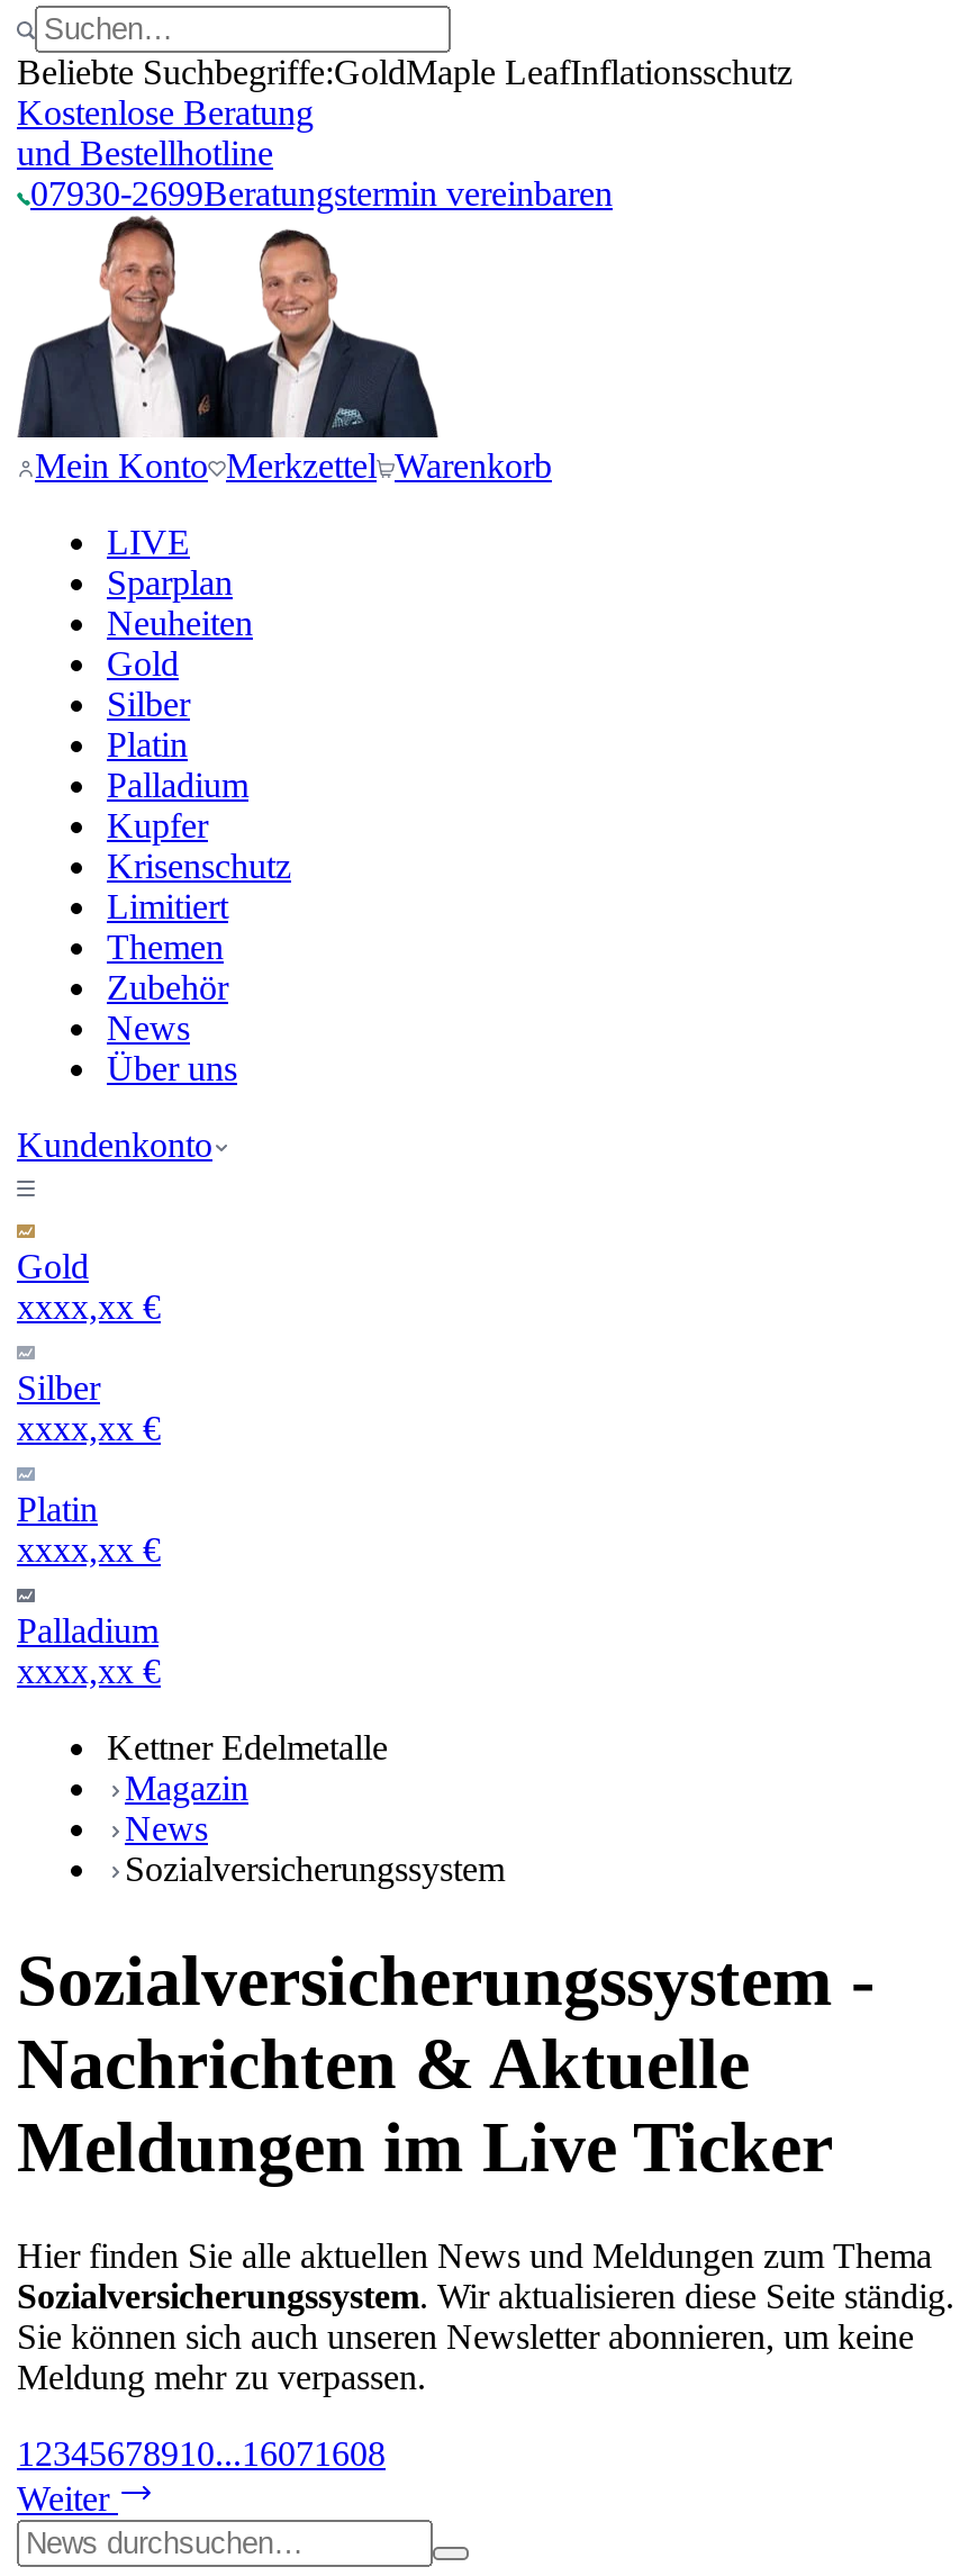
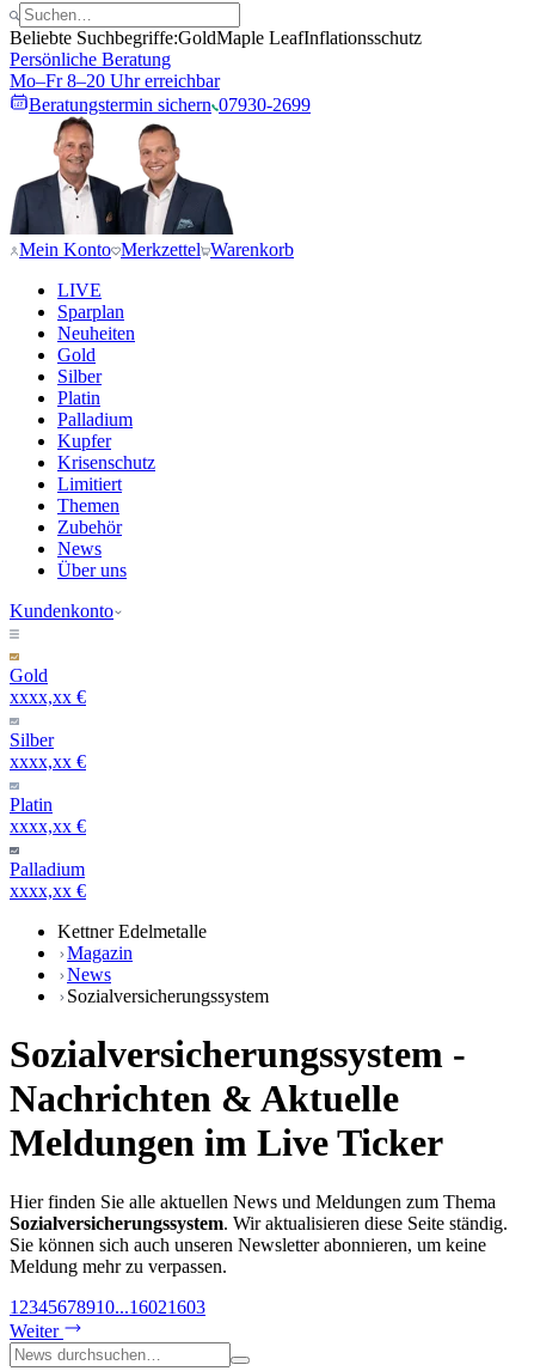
- Kostenlose Beratung
- und Bestellhotline
- 07930-2699Beratungstermin vereinbaren
+ Persönliche Beratung
+ Mo–Fr 8–20 Uhr erreichbar
+ Beratungstermin sichern 07930-2699

- 1 2345678910...16071608
+ 1 2345678910...16021603
